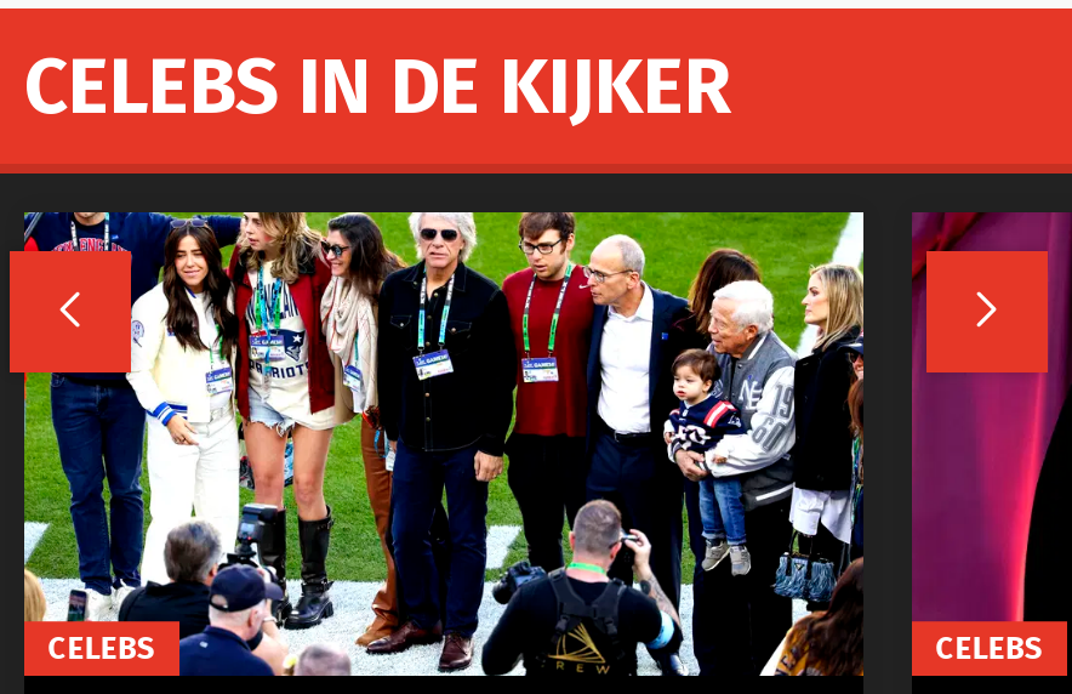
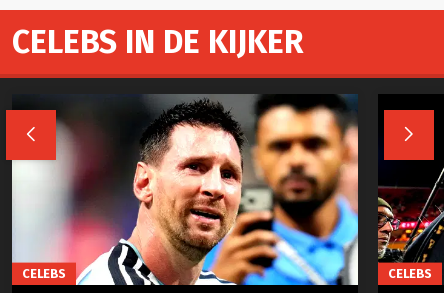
- [image]
+ [image]

- [image]
+ [image]
